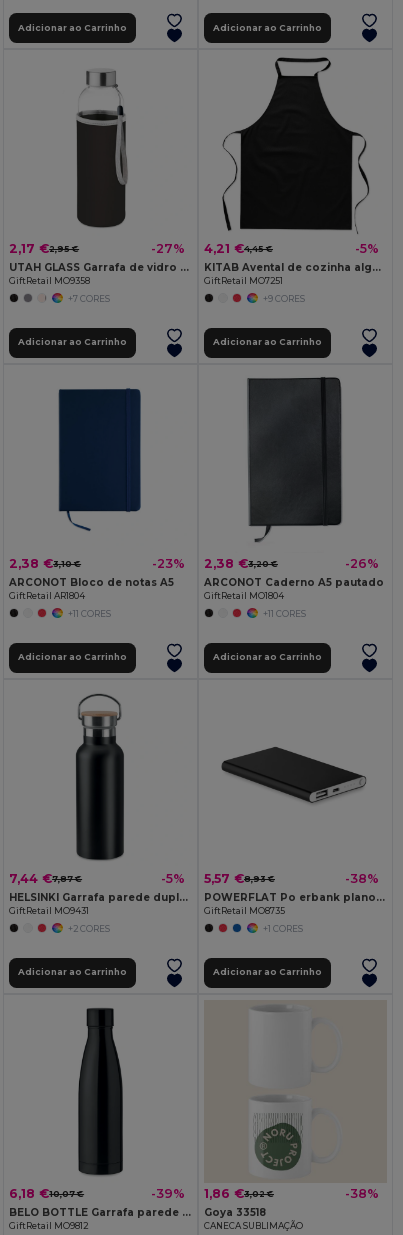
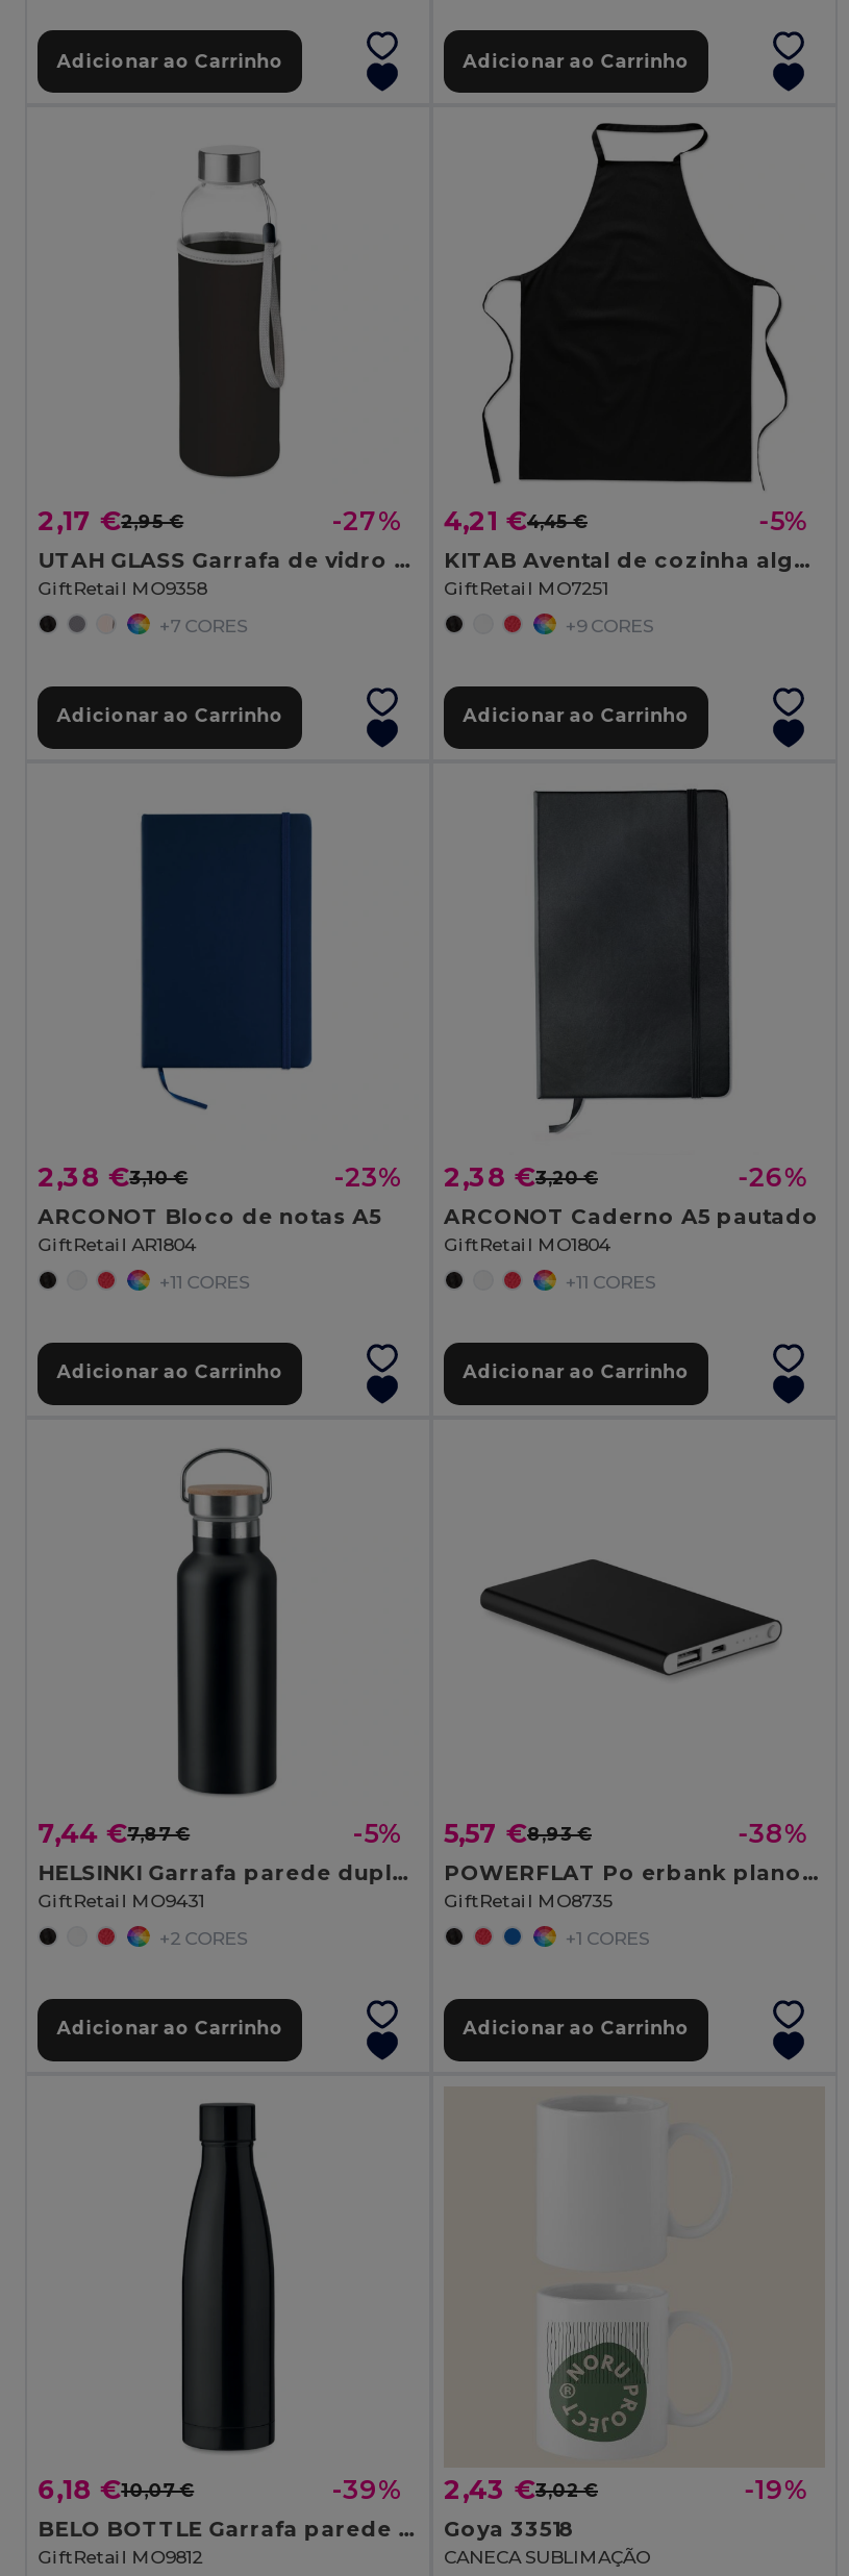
- -39% 1,86 €3,02 €
+ -39% 2,43 €3,02 €

- -38%
+ -19%
